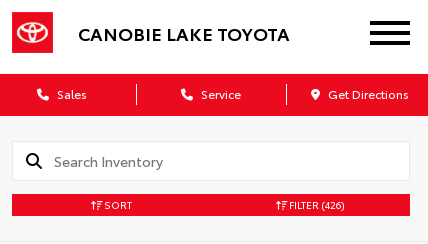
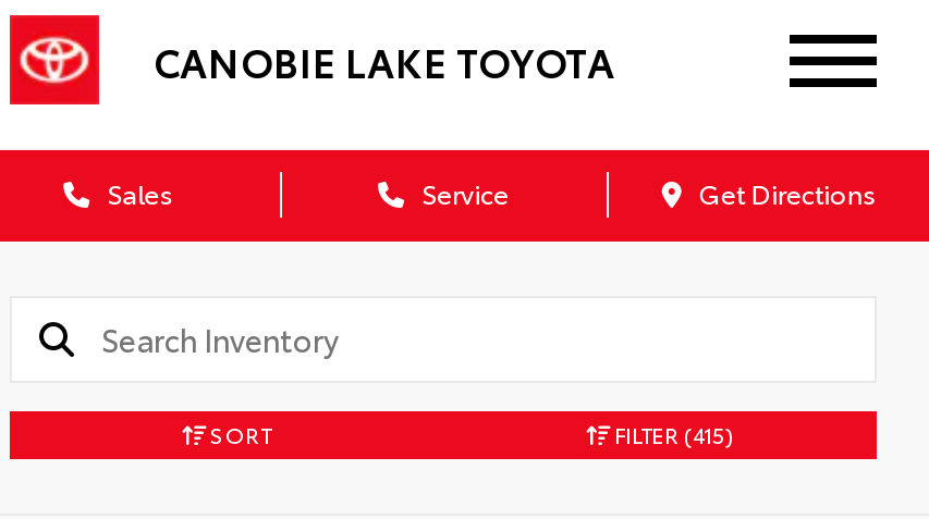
- FILTER (426)
+ FILTER (415)
